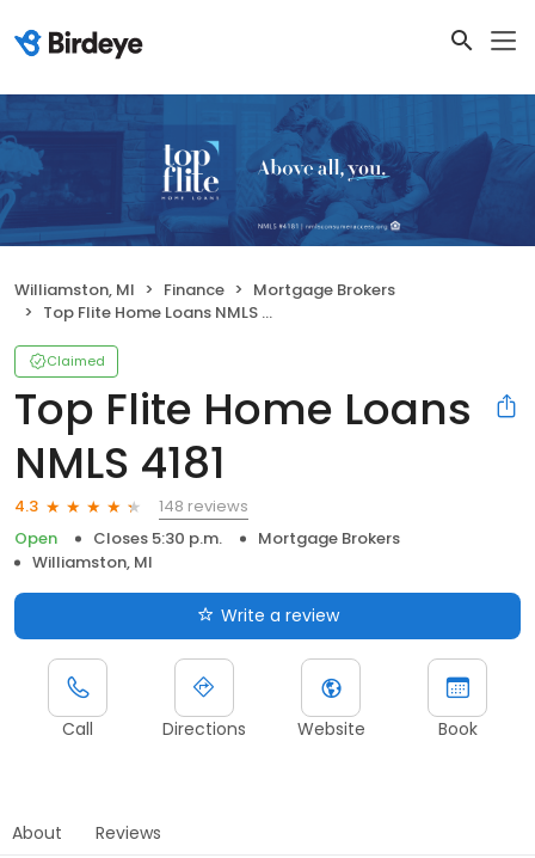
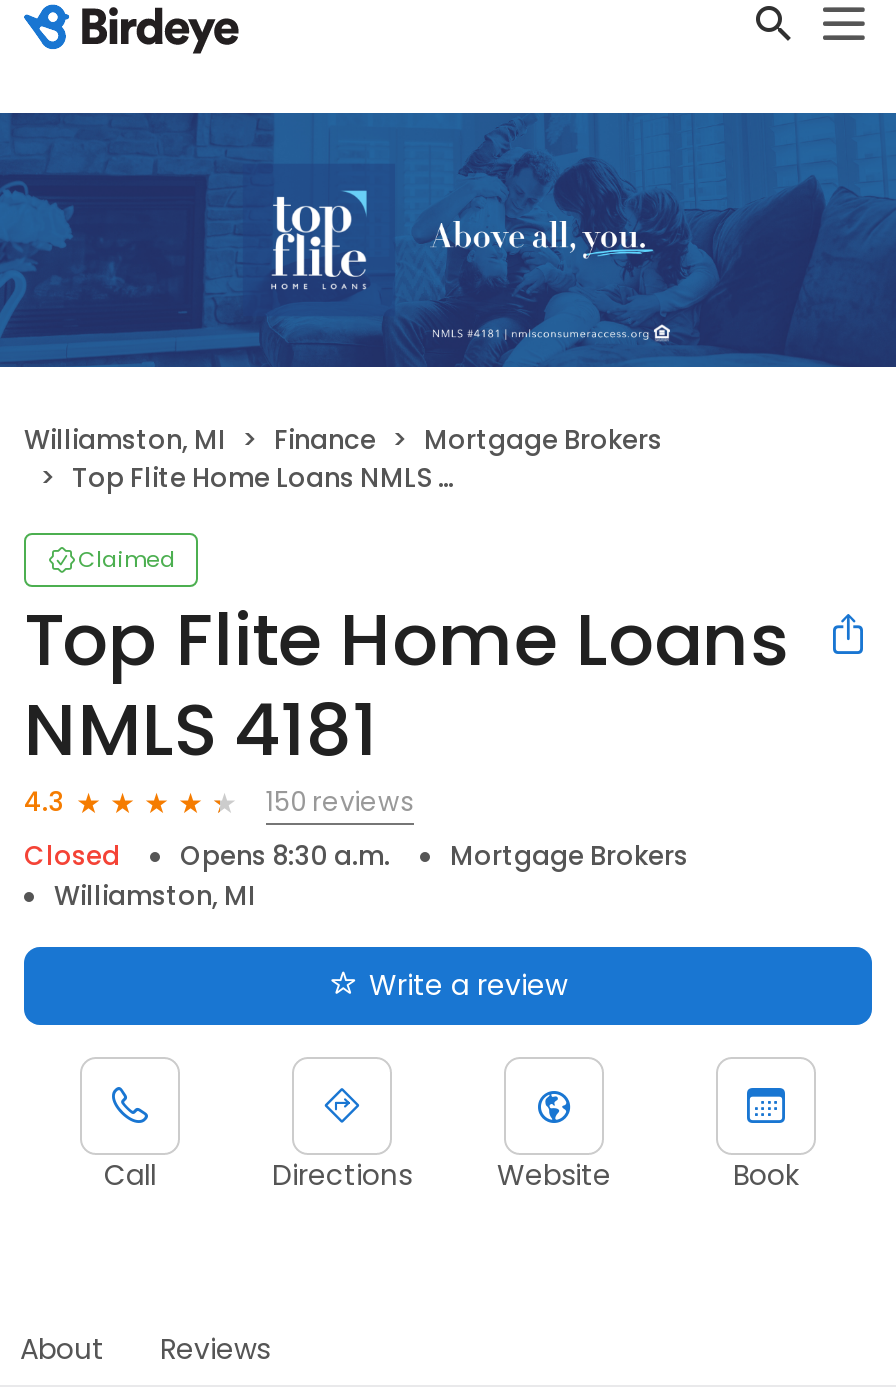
- 148 reviews
- Open
- Closes 5:30 p.m.
+ 150 reviews
+ Closed
+ Opens 8:30 a.m.
